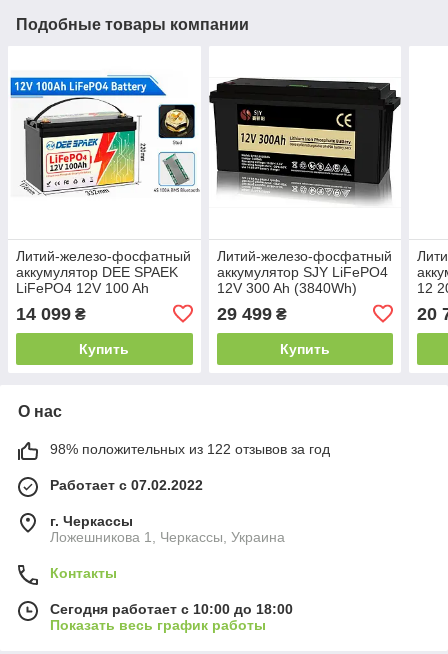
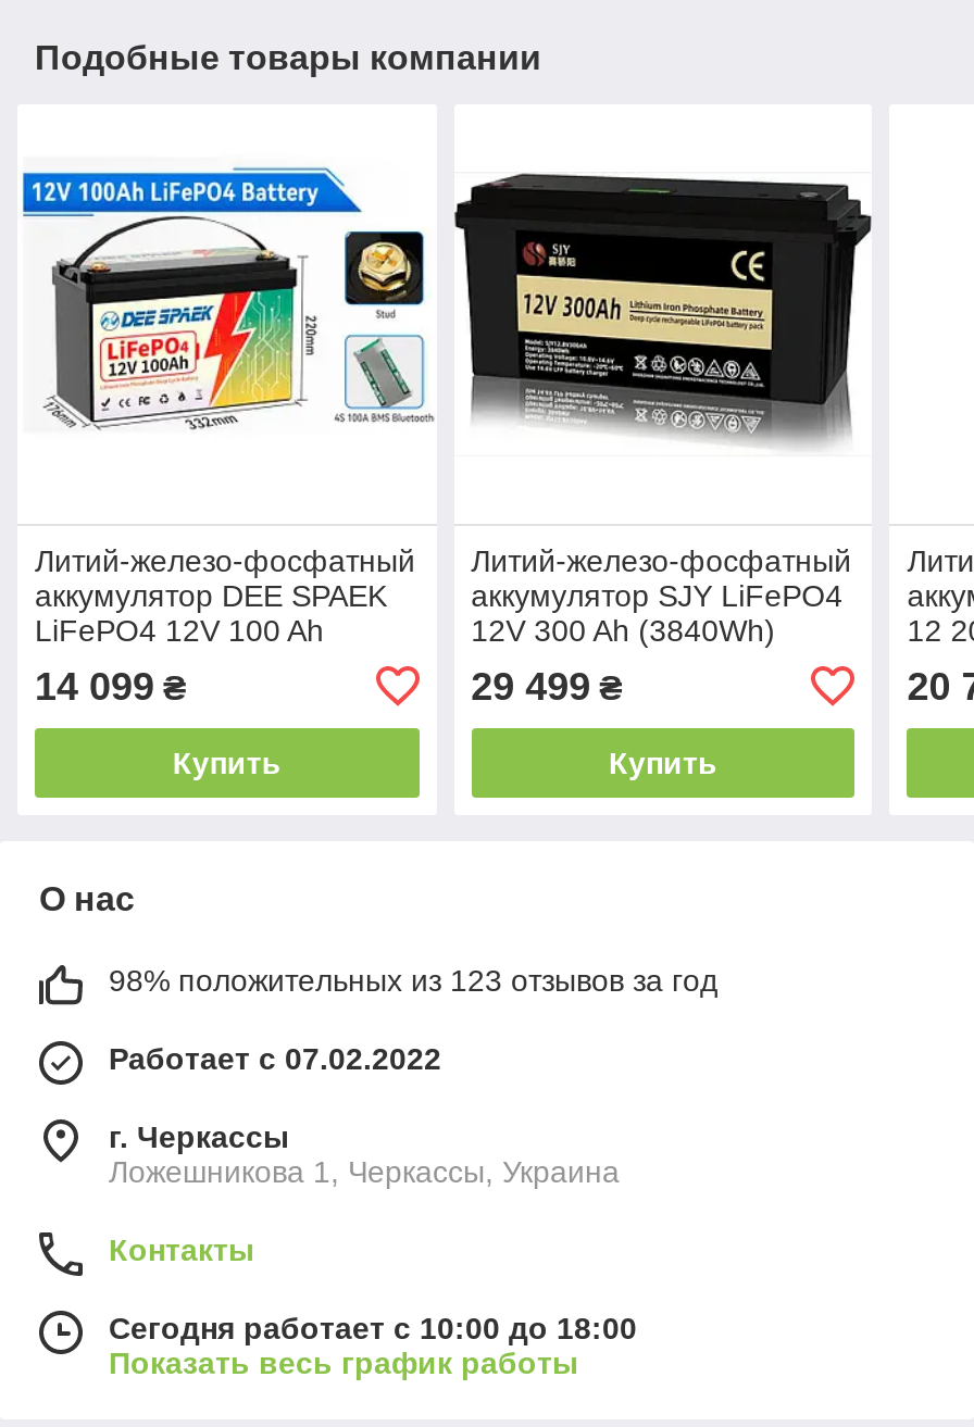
- 98% положительных из 122 отзывов за год
+ 98% положительных из 123 отзывов за год
